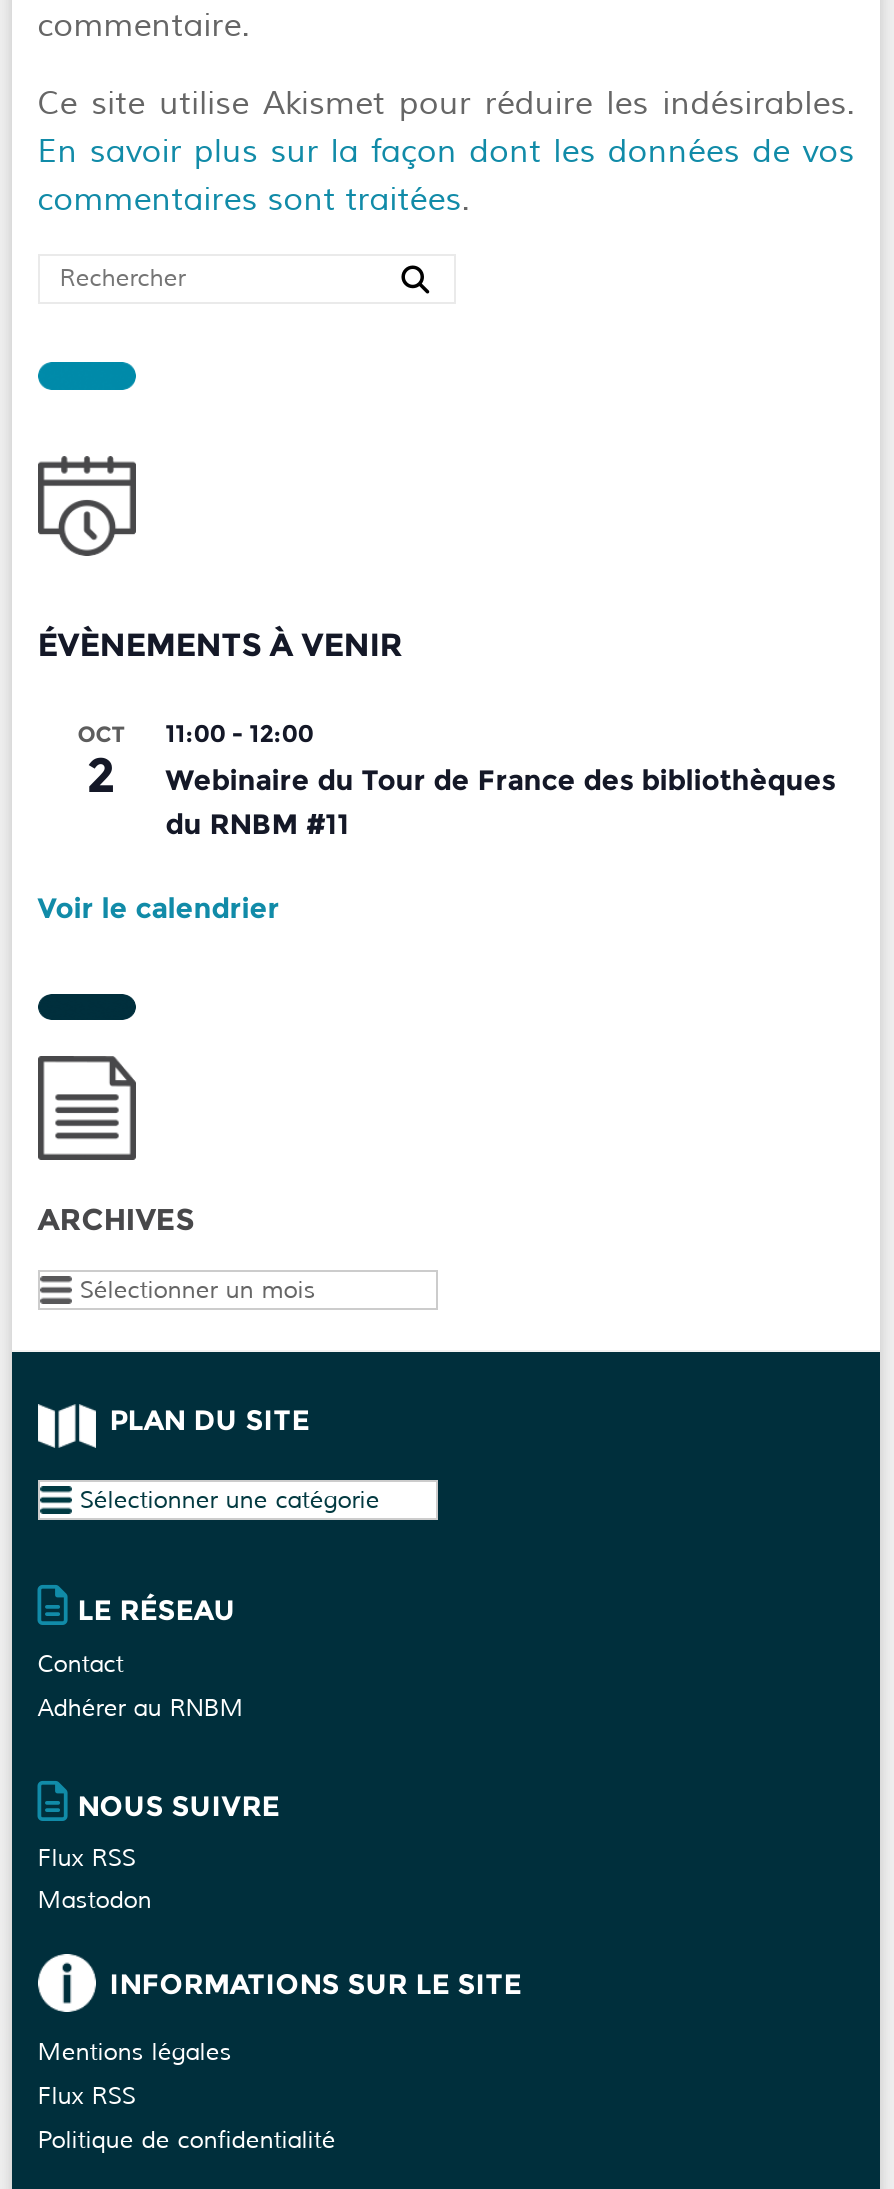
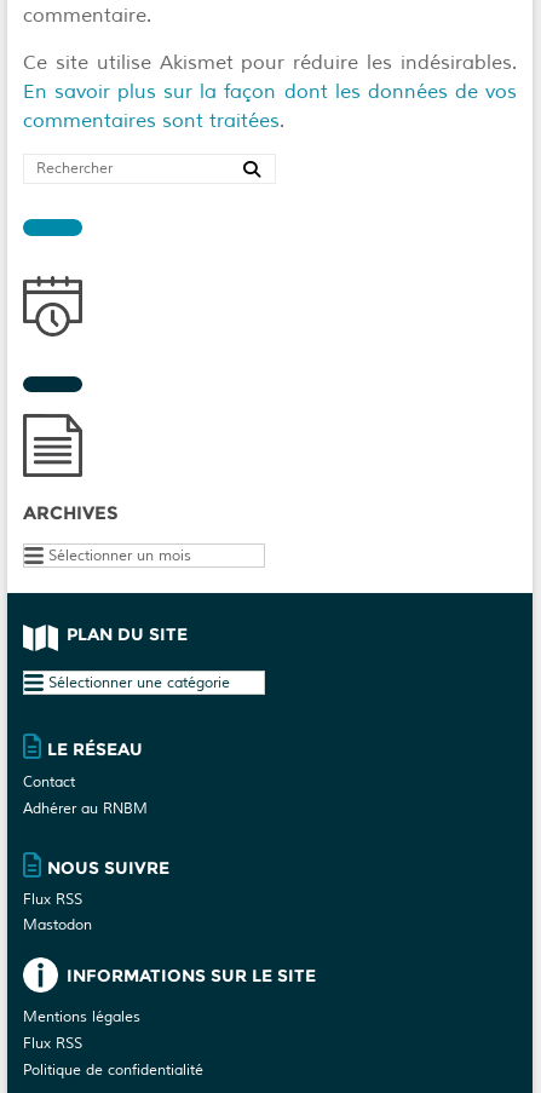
- ÉVÈNEMENTS À VENIR
- OCT
- 2

- 11:00 - 12:00
- Webinaire du Tour de France des bibliothèques
- du RNBM #11
- Voir le calendrier
